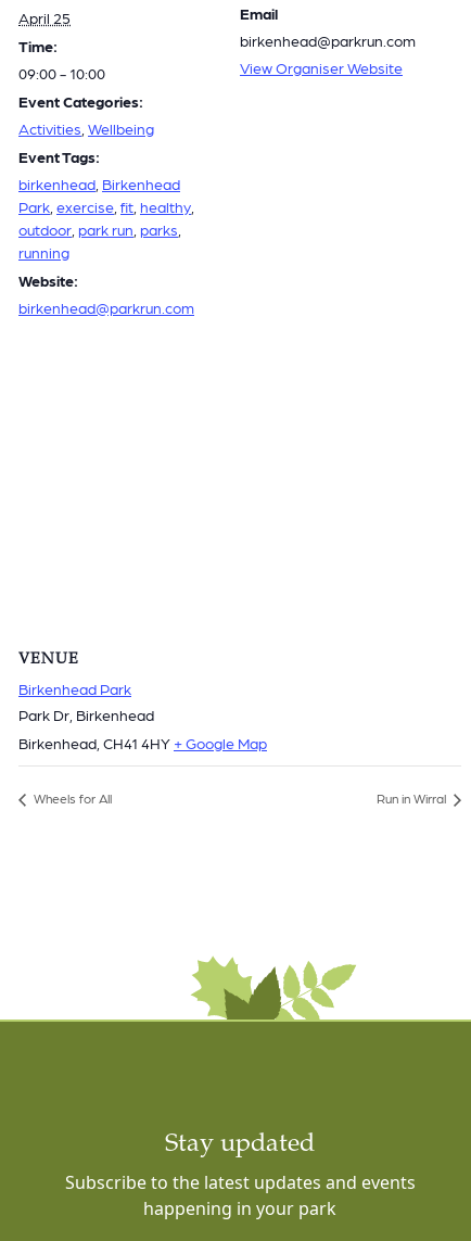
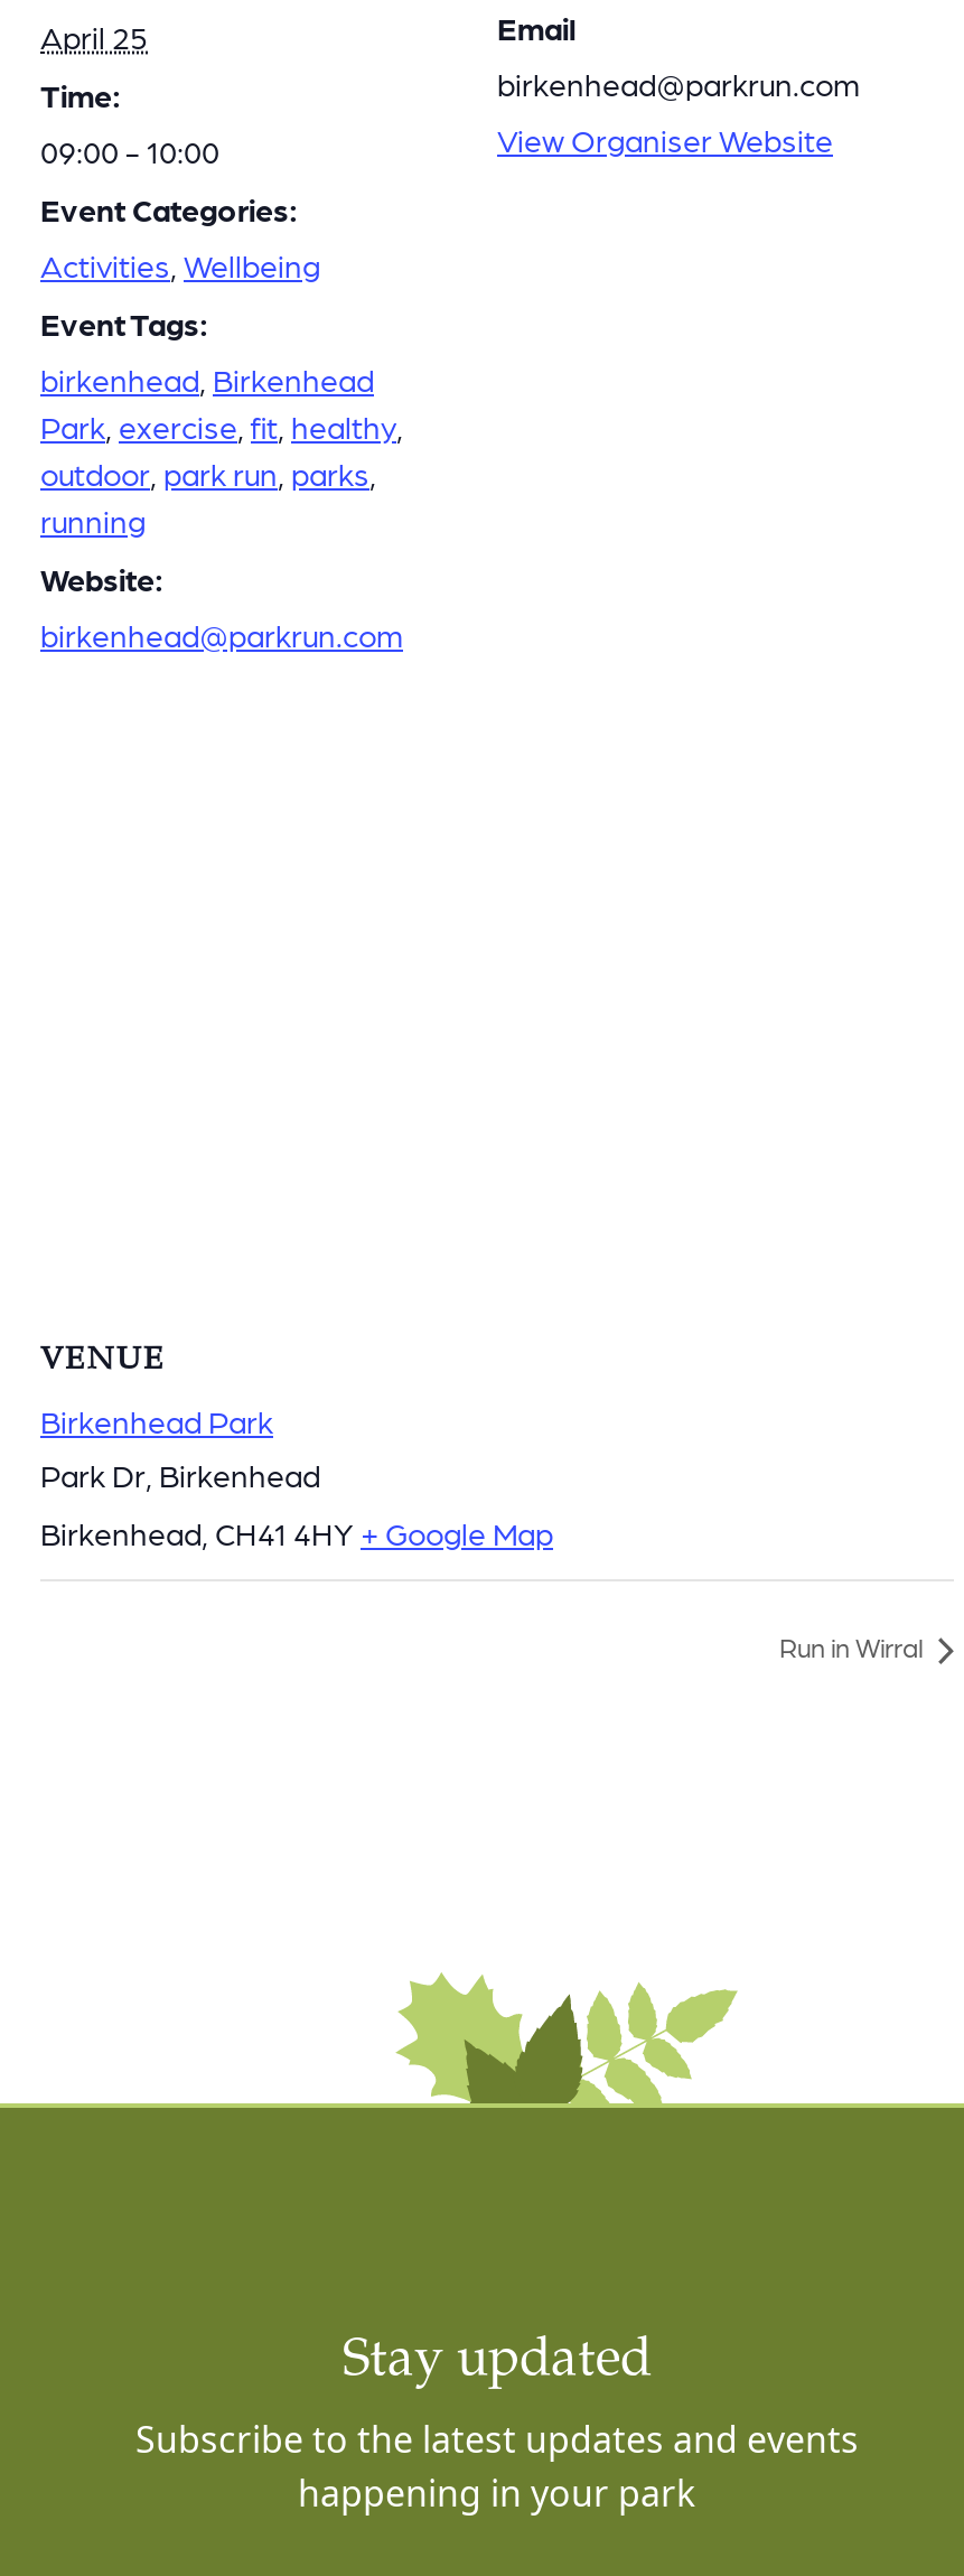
- Wheels for All
